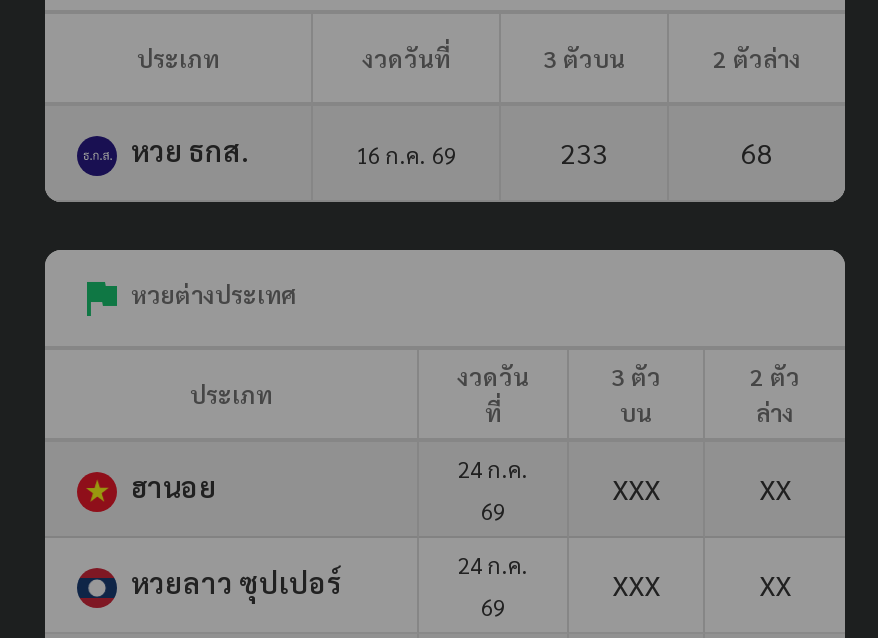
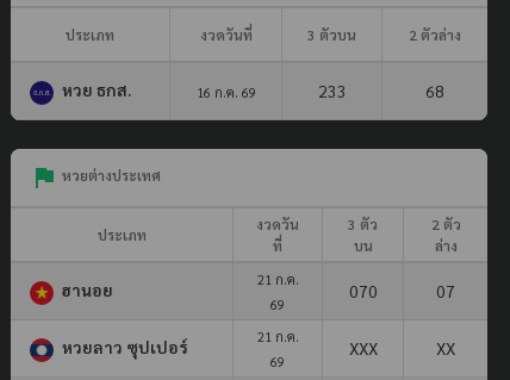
- 24 ก.ค.
+ 21 ก.ค.

- XXX
- XX
+ 070
+ 07

- 24 ก.ค.
+ 21 ก.ค.
